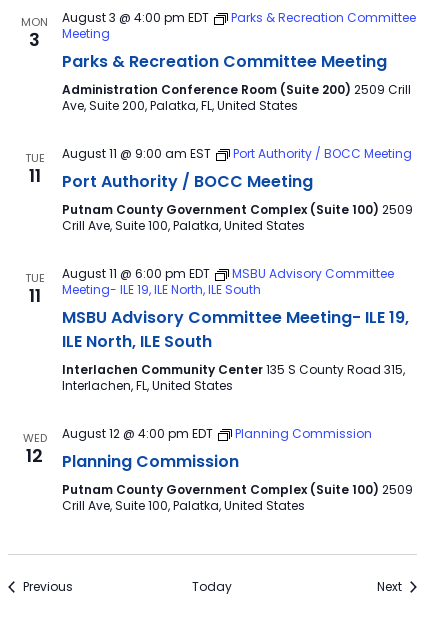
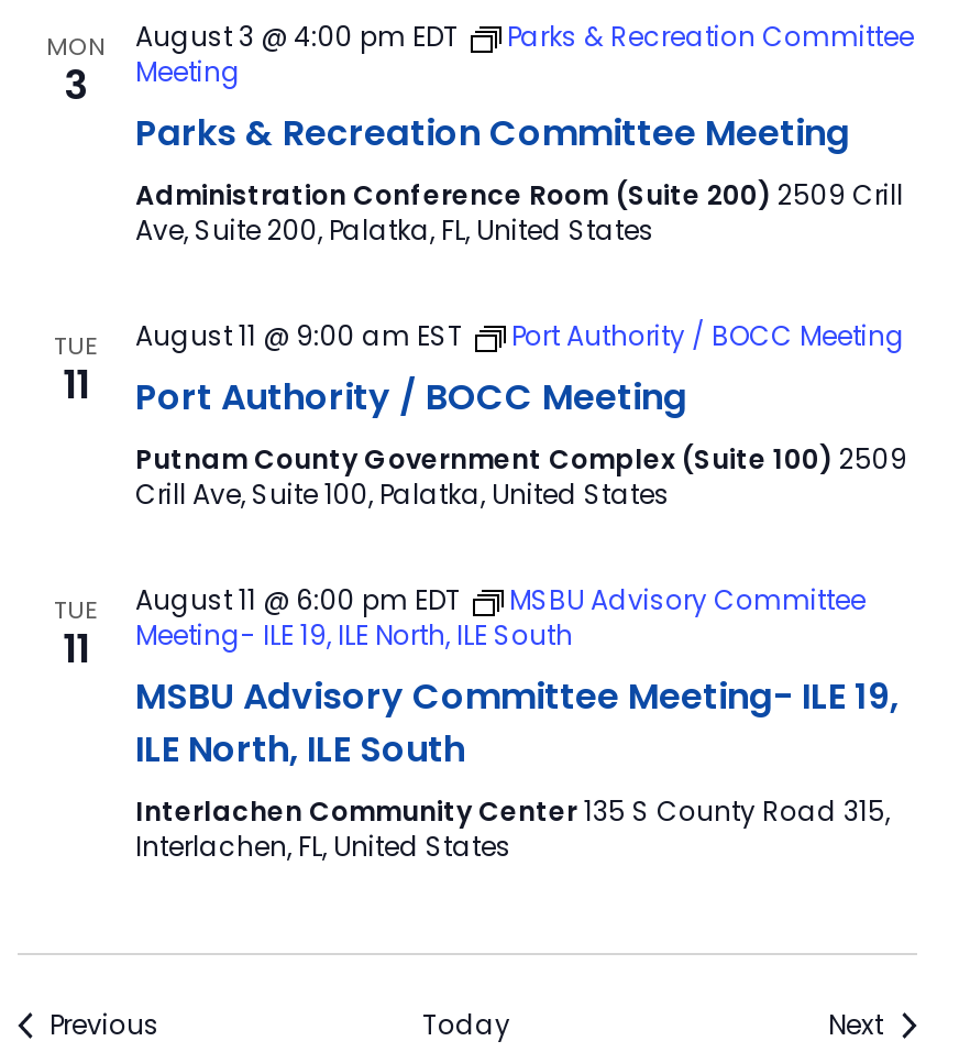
- WED
- 12

- August 12 @ 4:00 pm EDT
- Planning Commission
- Planning Commission
- Putnam County Government Complex (Suite 100) 2509
- Crill Ave, Suite 100, Palatka, United States
